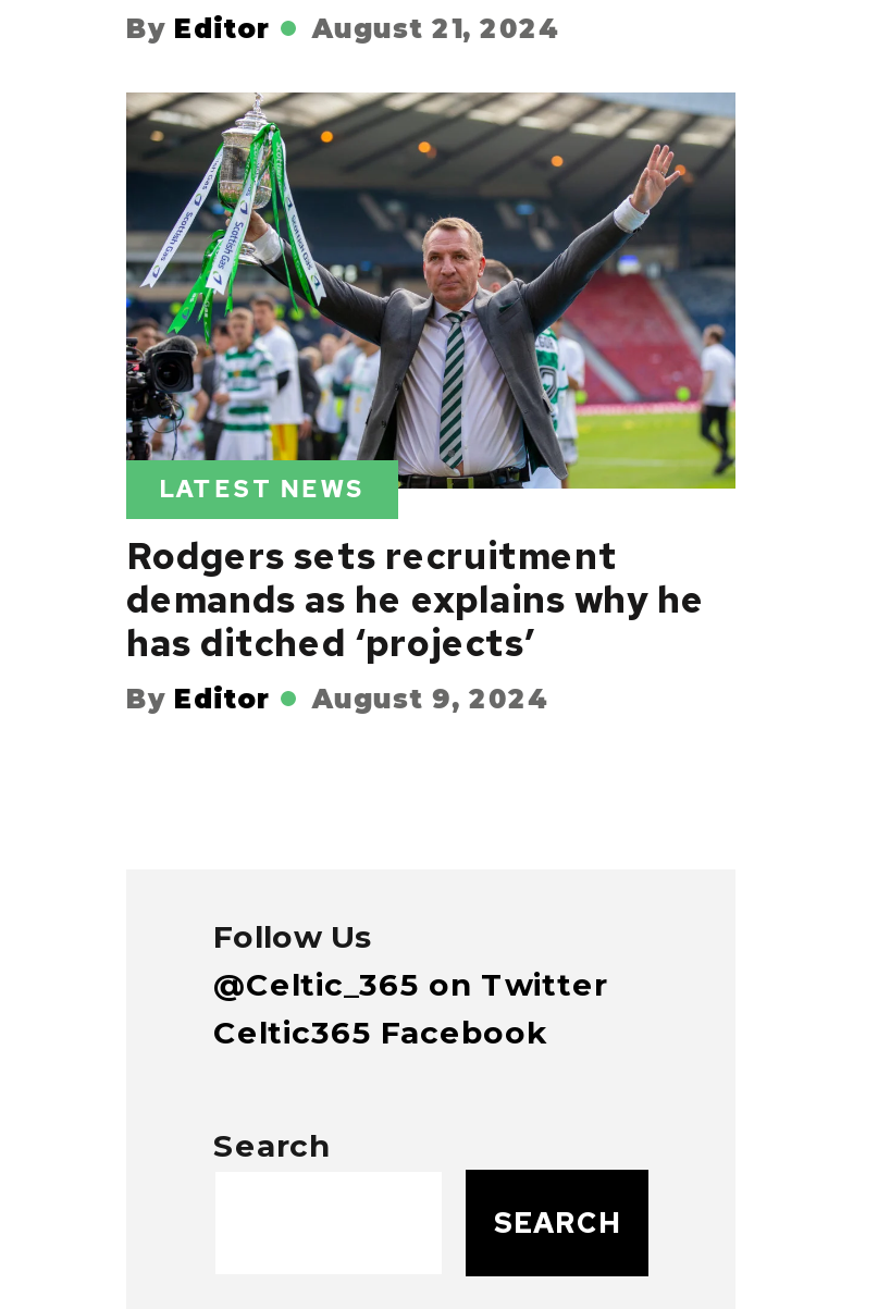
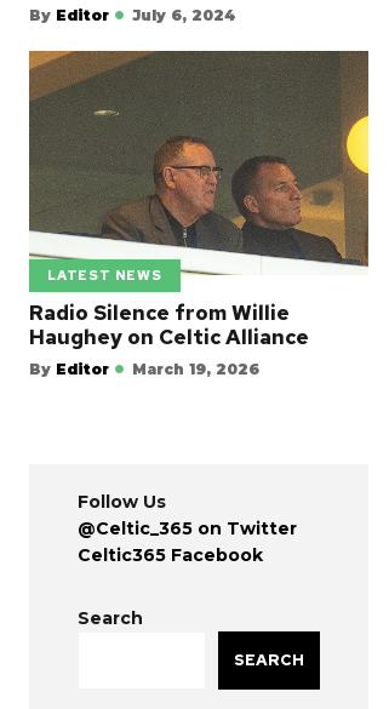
- By Editor August 21, 2024
+ By Editor July 6, 2024

- [image]
- Rodgers sets recruitment
- demands as he explains why he
- has ditched ‘projects’
+ [image]
+ Radio Silence from Willie
+ Haughey on Celtic Alliance

- By Editor August 9, 2024
+ By Editor March 19, 2026
